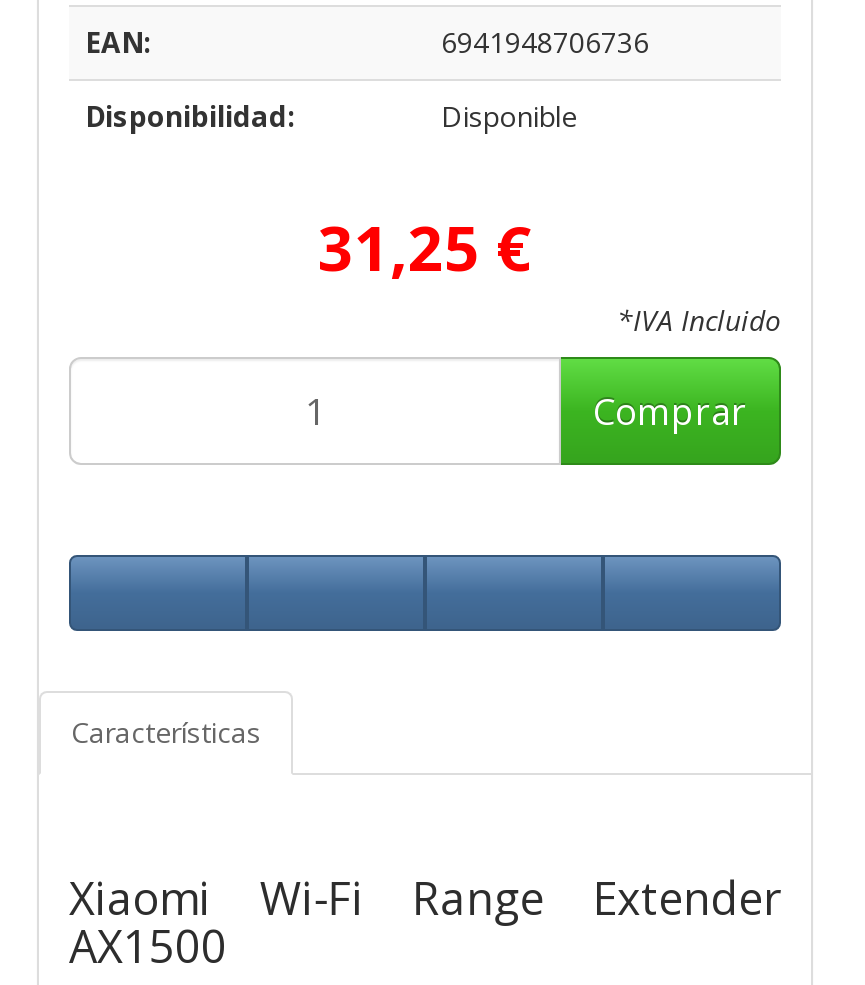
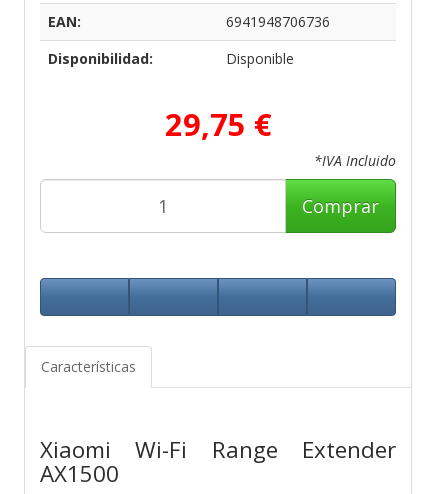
- 31,25 €
+ 29,75 €
